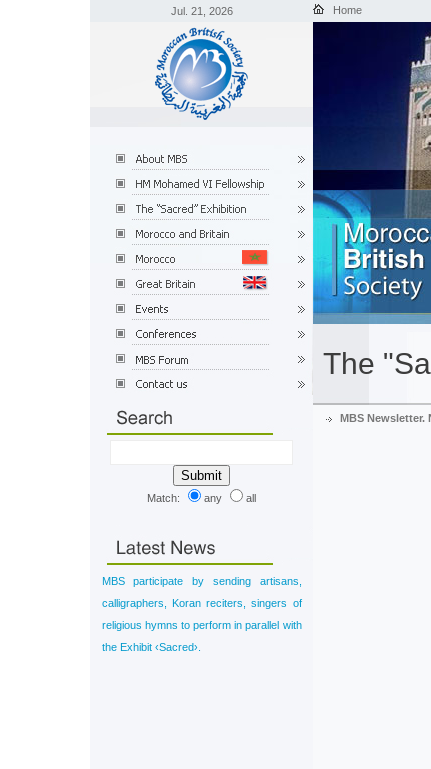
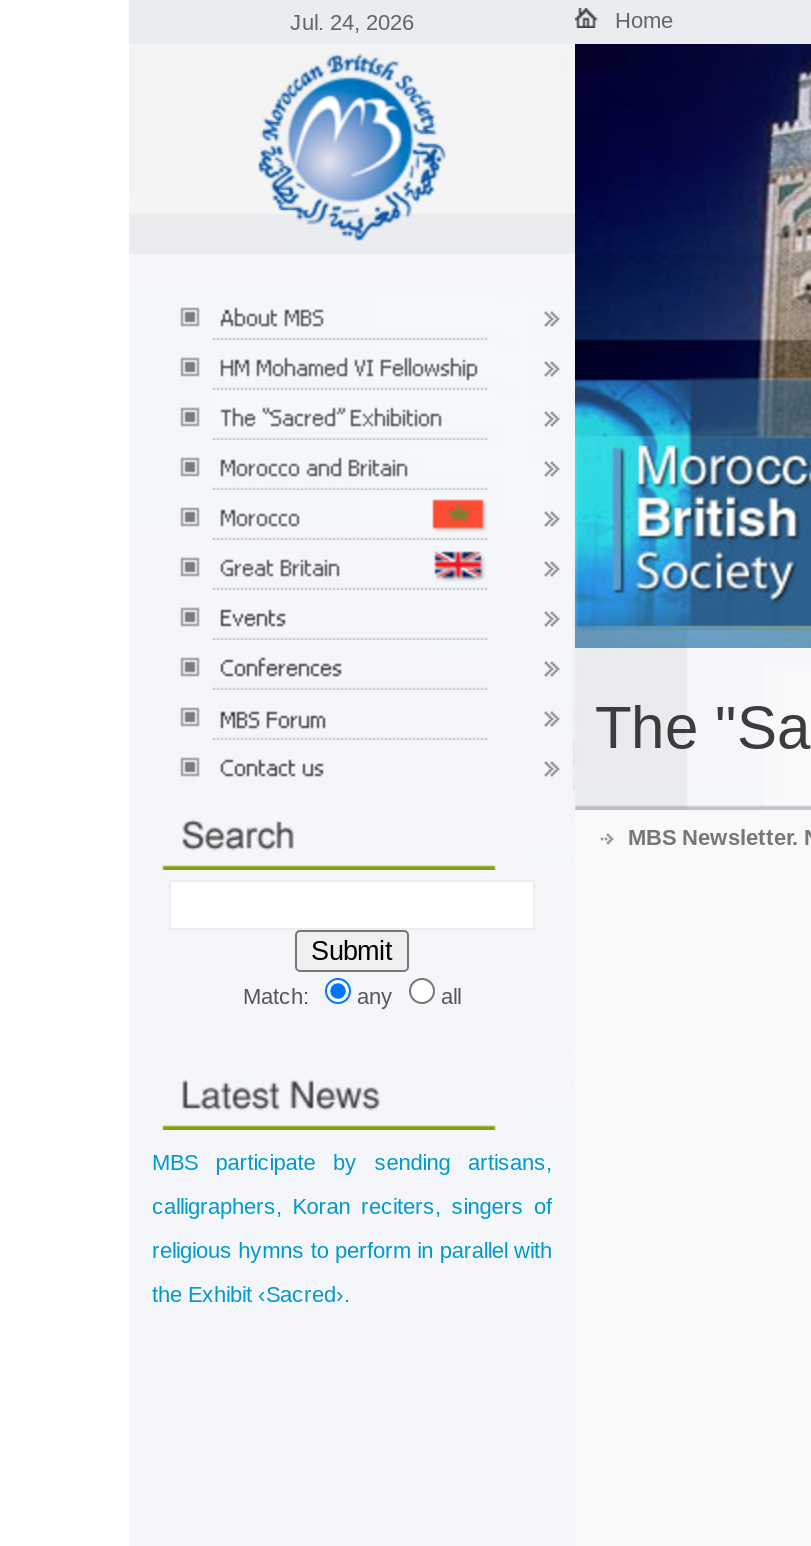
- Jul. 21, 2026
+ Jul. 24, 2026
